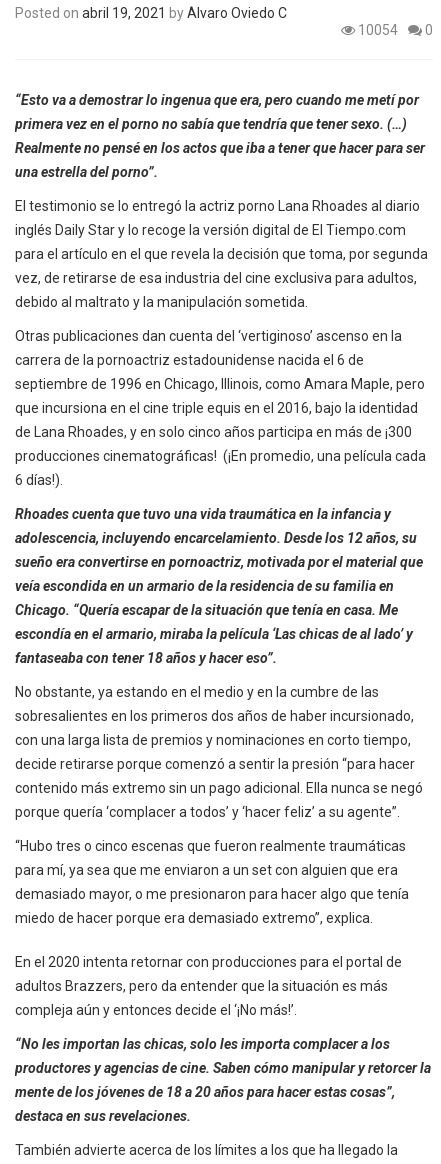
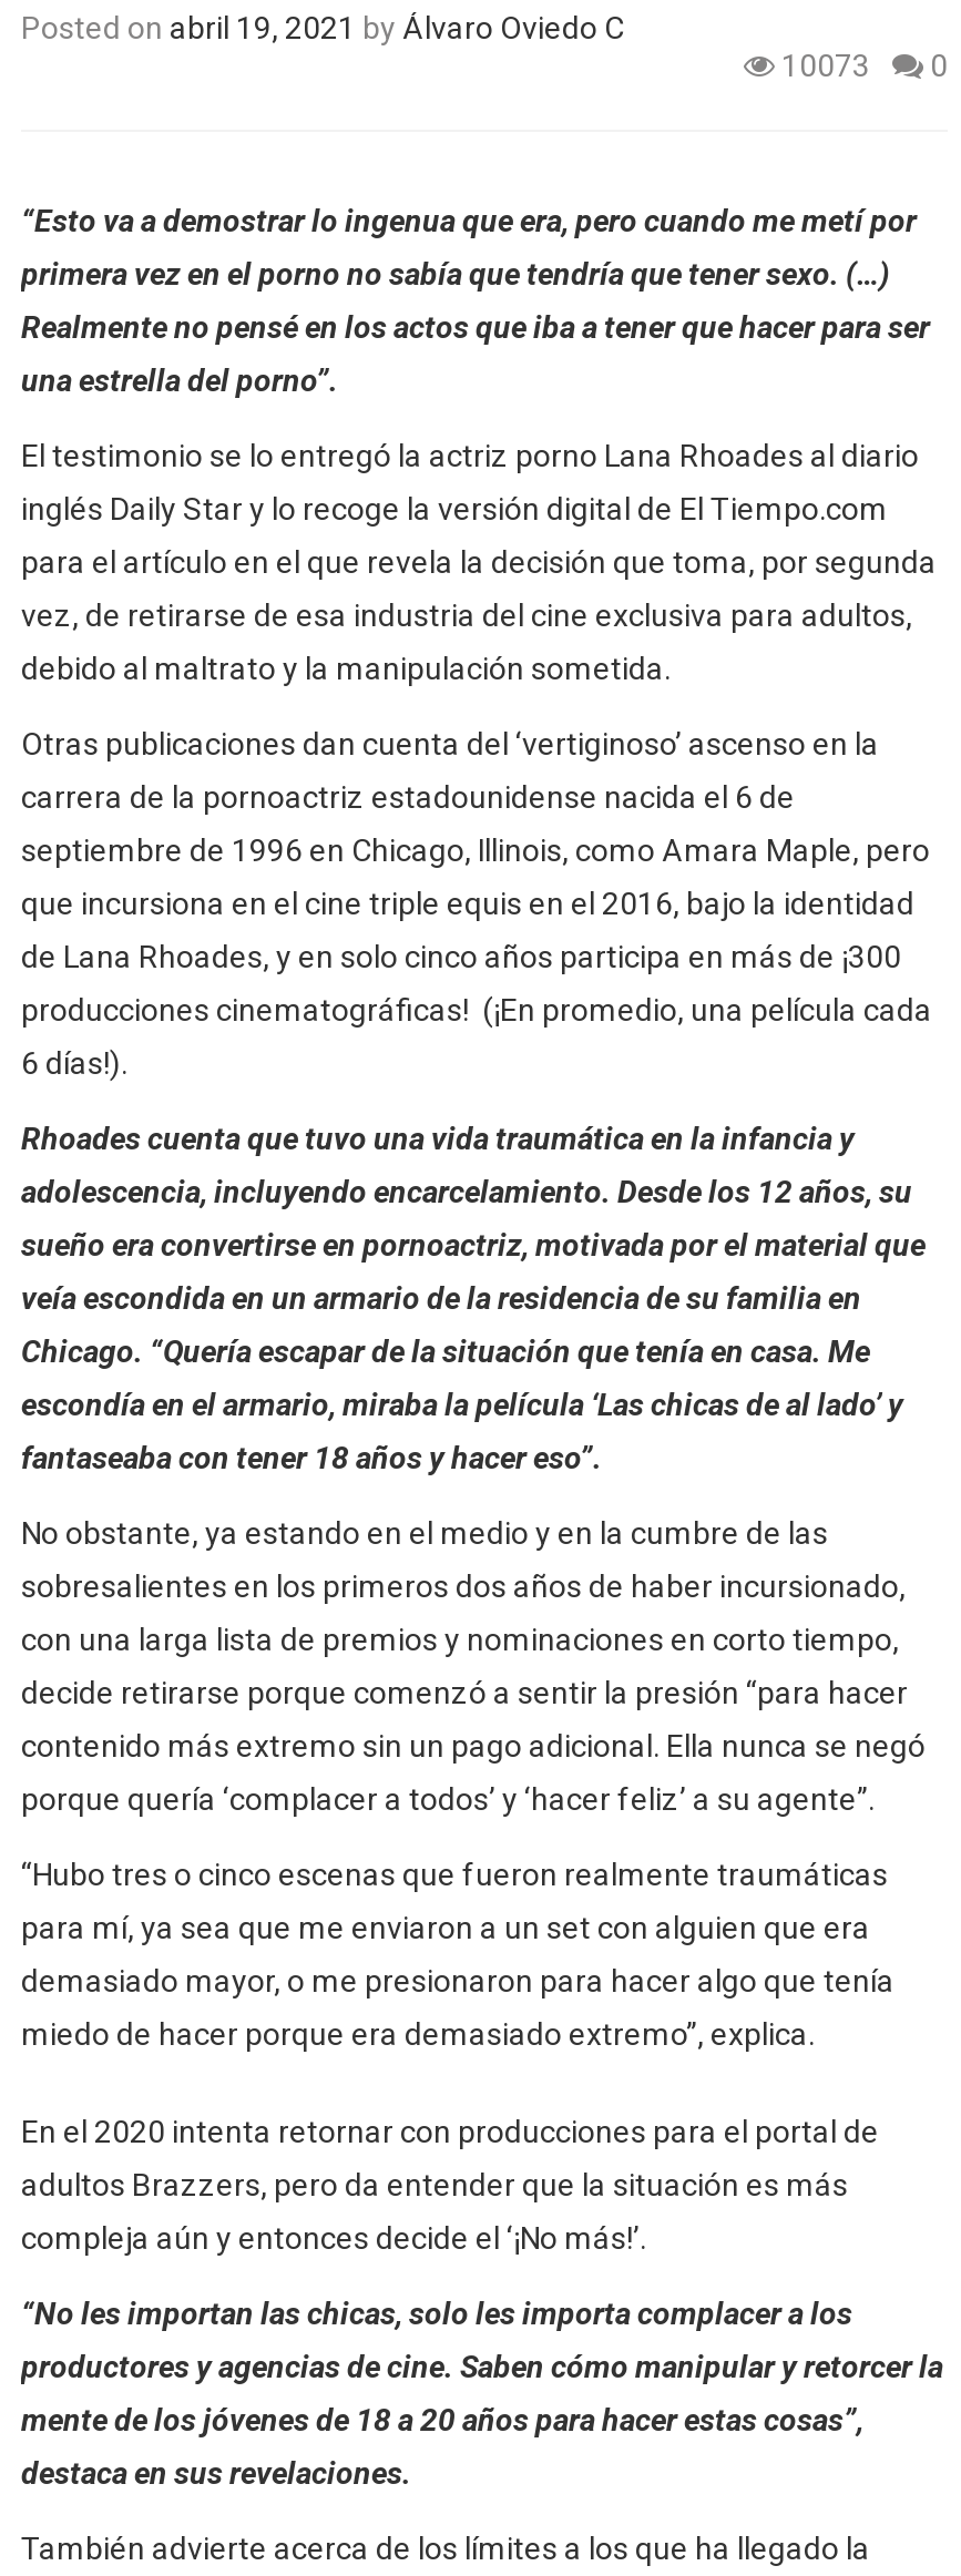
- 10054 0
+ 10073 0
